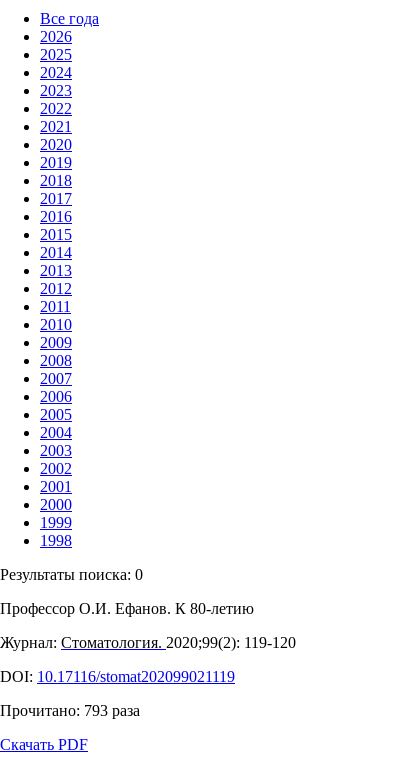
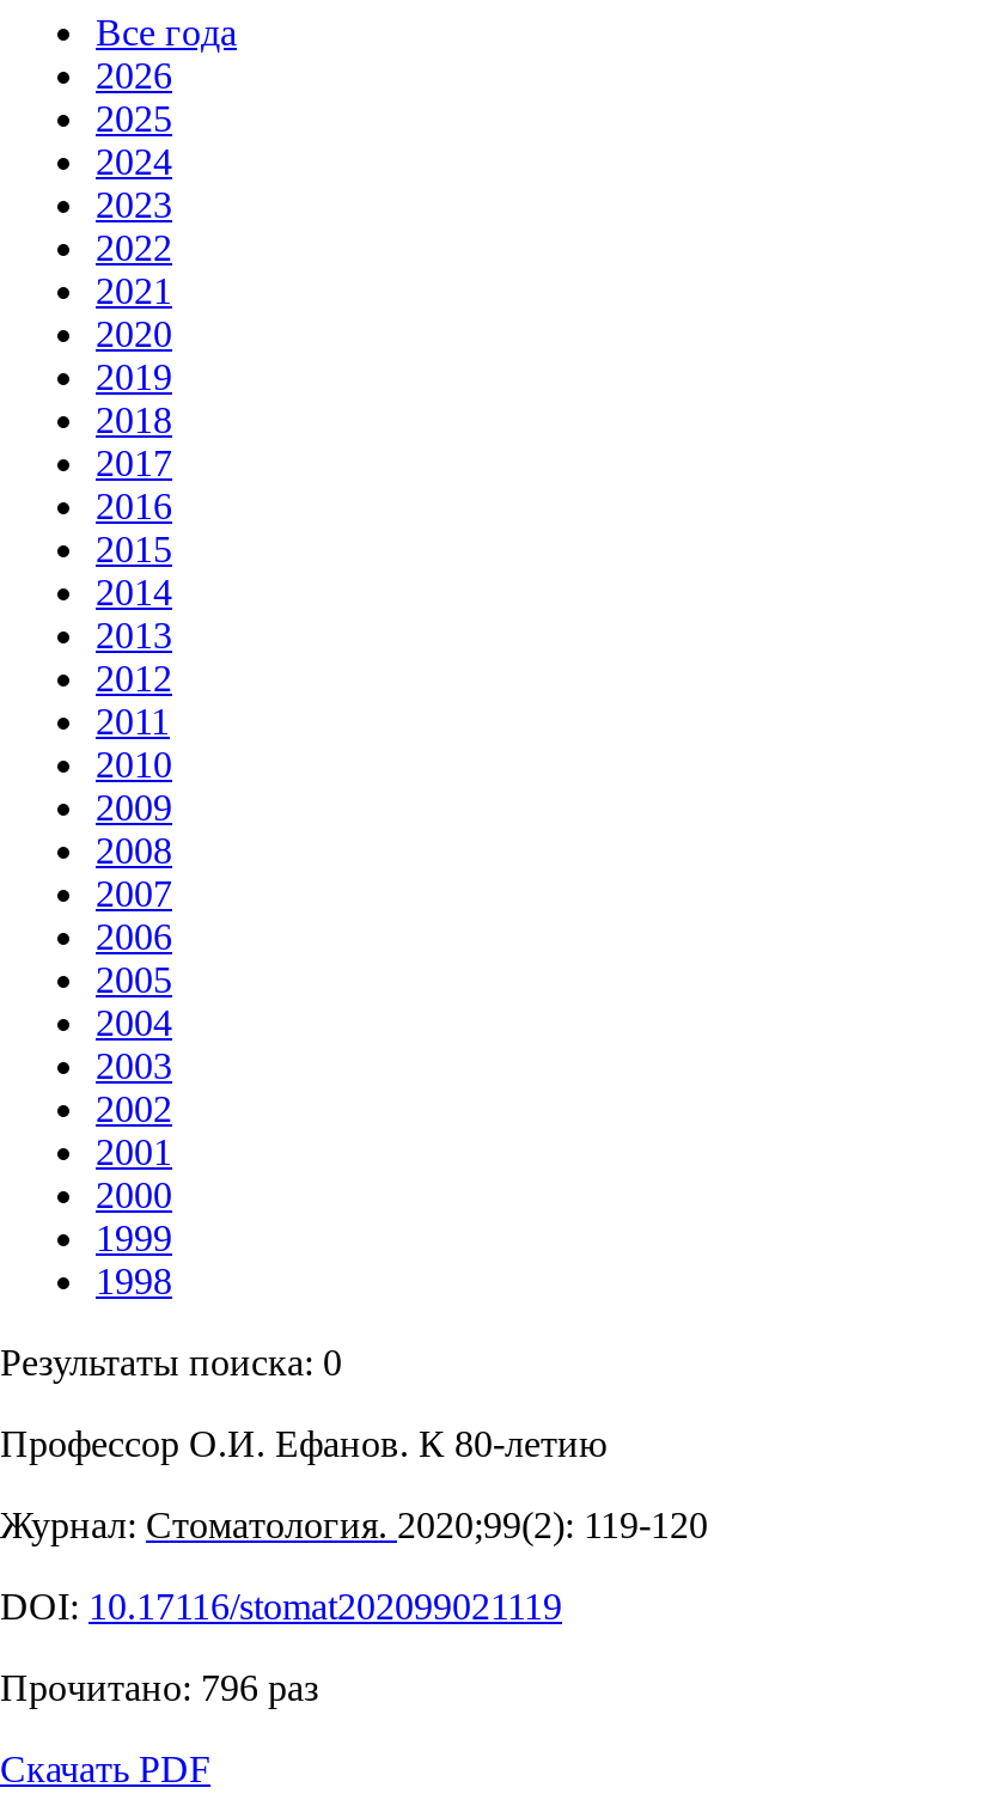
- Прочитано: 793 раза
+ Прочитано: 796 раз
